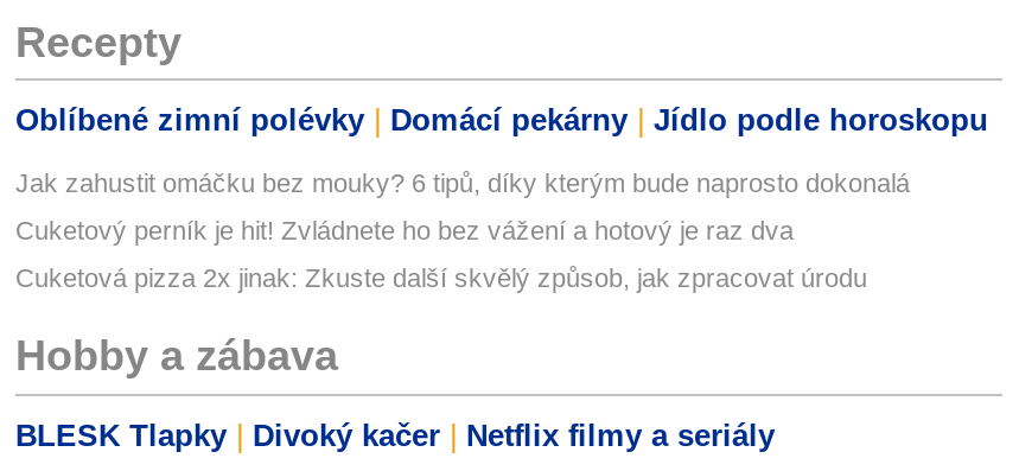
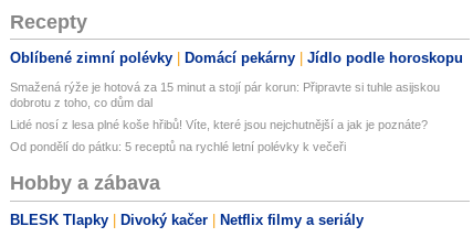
- Jak zahustit omáčku bez mouky? 6 tipů, díky kterým bude naprosto dokonalá
+ Smažená rýže je hotová za 15 minut a stojí pár korun: Připravte si tuhle asijskou
+ dobrotu z toho, co dům dal

- Cuketový perník je hit! Zvládnete ho bez vážení a hotový je raz dva
+ Lidé nosí z lesa plné koše hřibů! Víte, které jsou nejchutnější a jak je poznáte?

- Cuketová pizza 2x jinak: Zkuste další skvělý způsob, jak zpracovat úrodu
+ Od pondělí do pátku: 5 receptů na rychlé letní polévky k večeři
